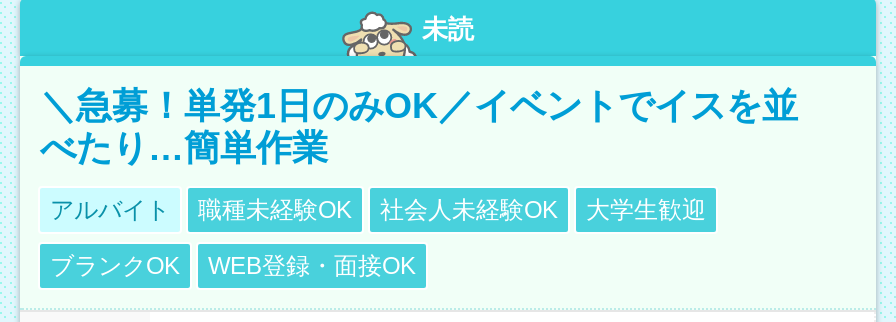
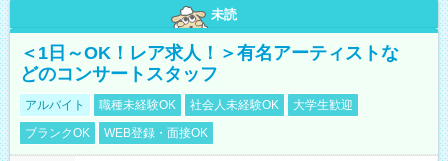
- ＼急募！単発1日のみOK／イベントでイスを並
- べたり…簡単作業
+ ＜1日～OK！レア求人！＞有名アーティストな
+ どのコンサートスタッフ
